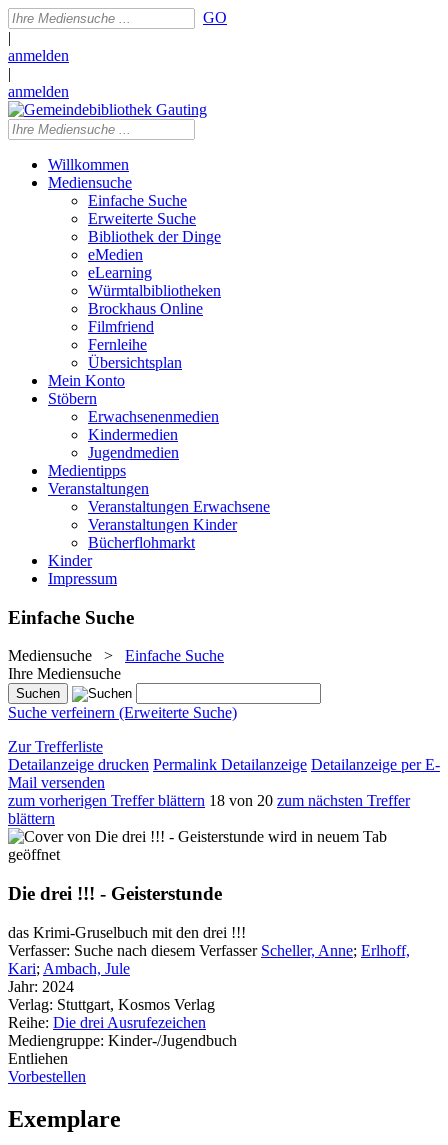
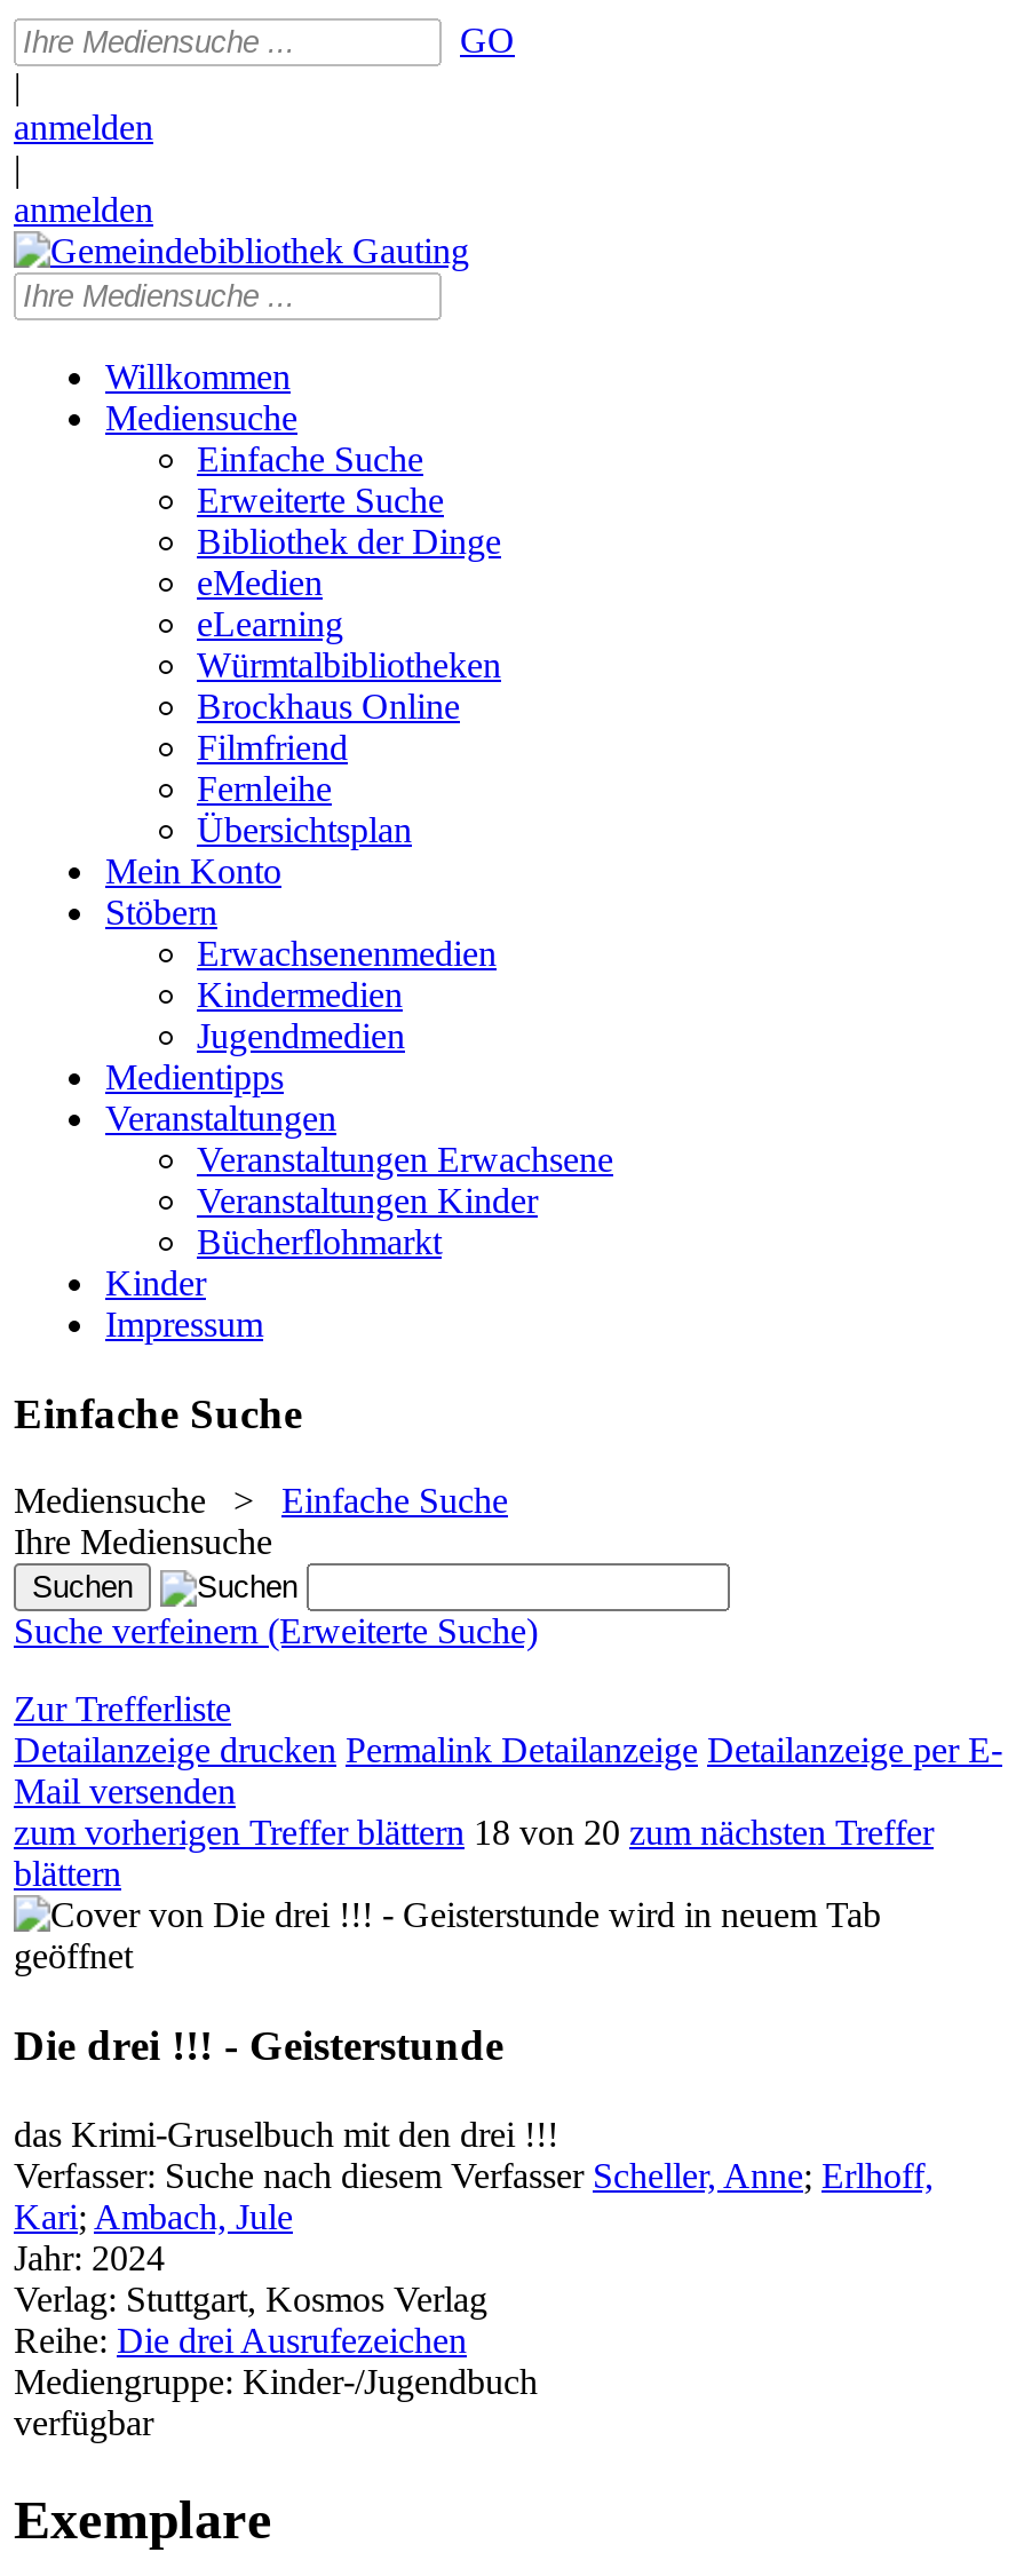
- Entliehen
- Vorbestellen
+ verfügbar
